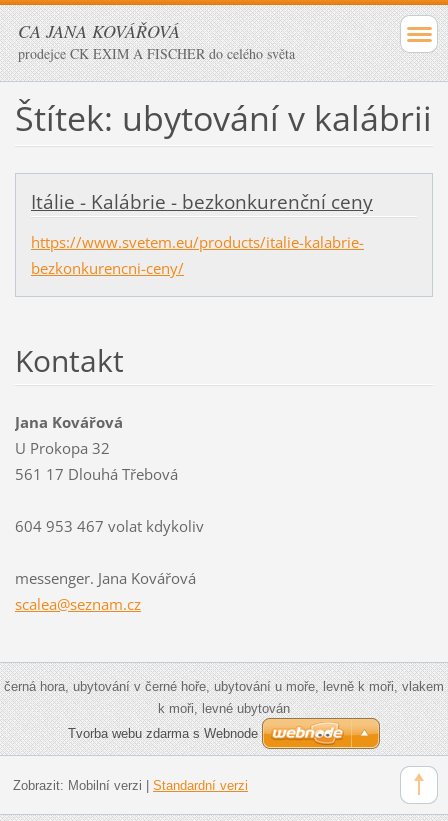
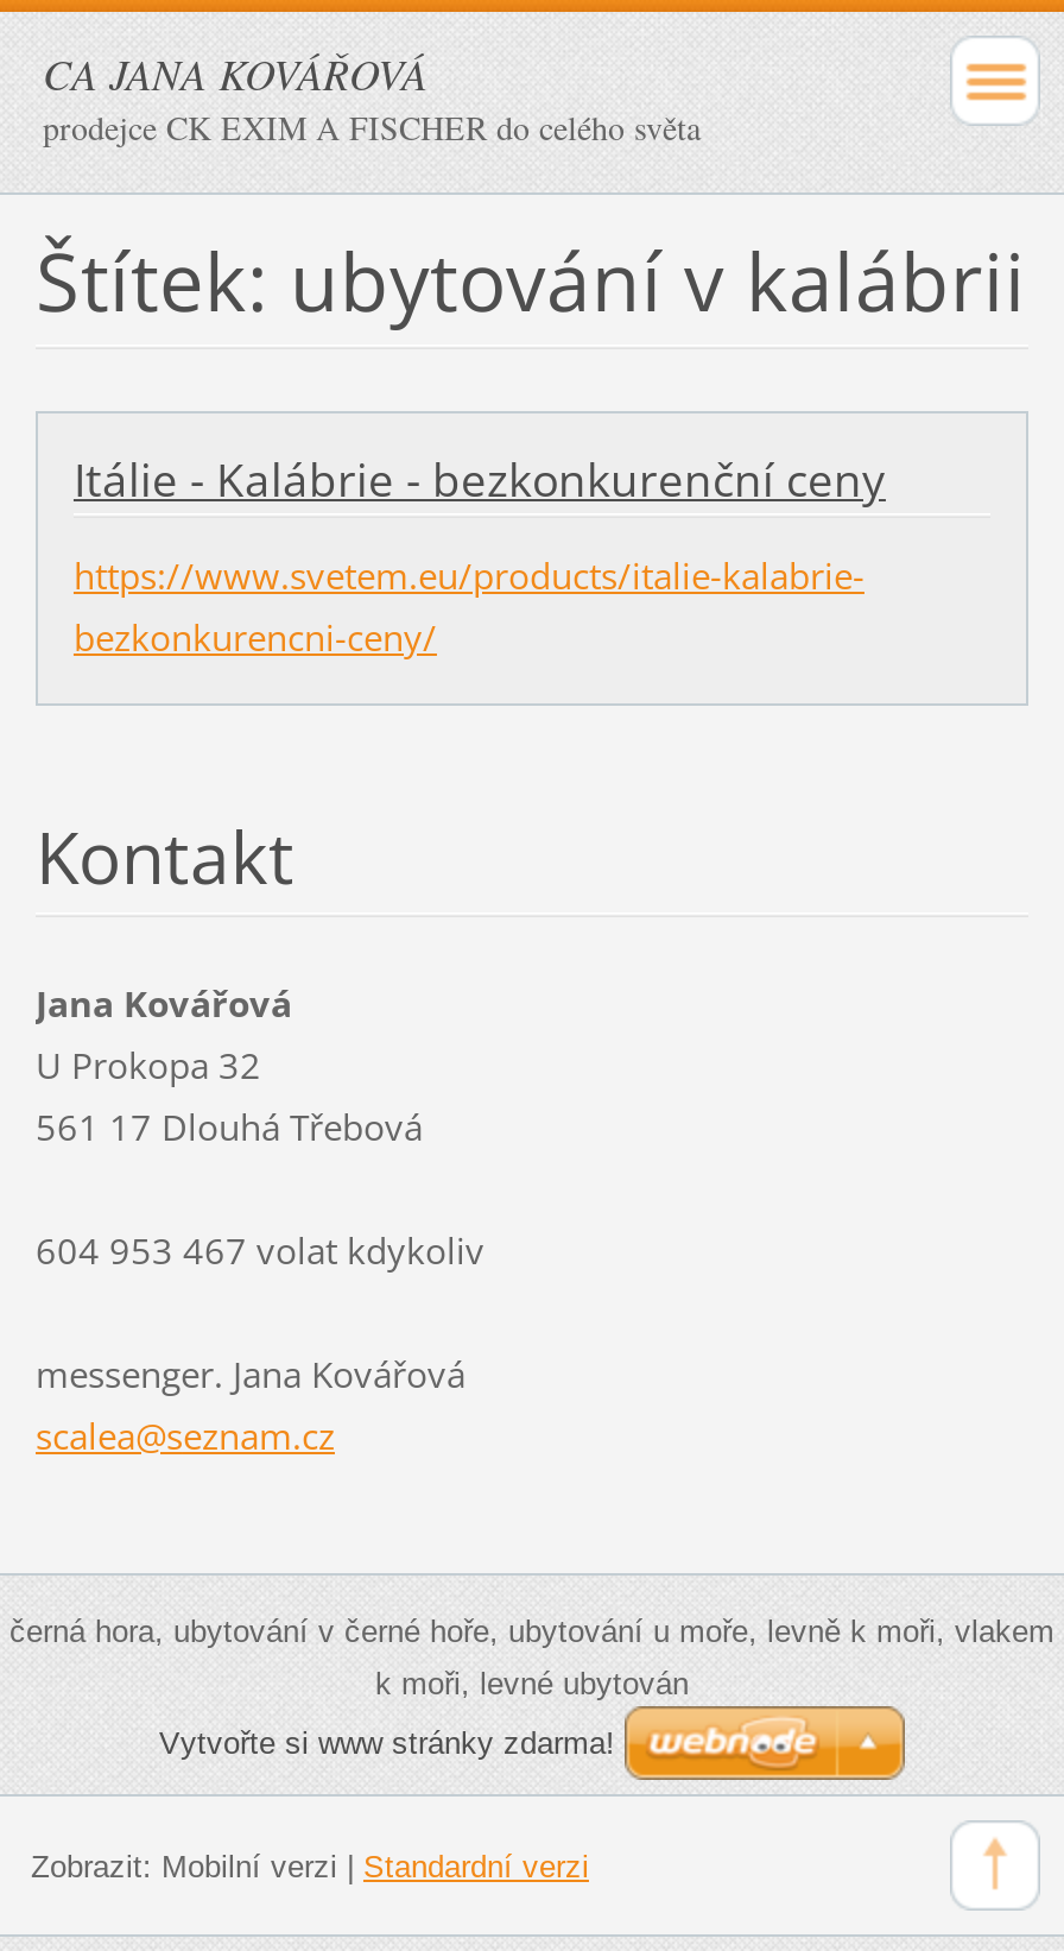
- Tvorba webu zdarma s Webnode
+ Vytvořte si www stránky zdarma!
